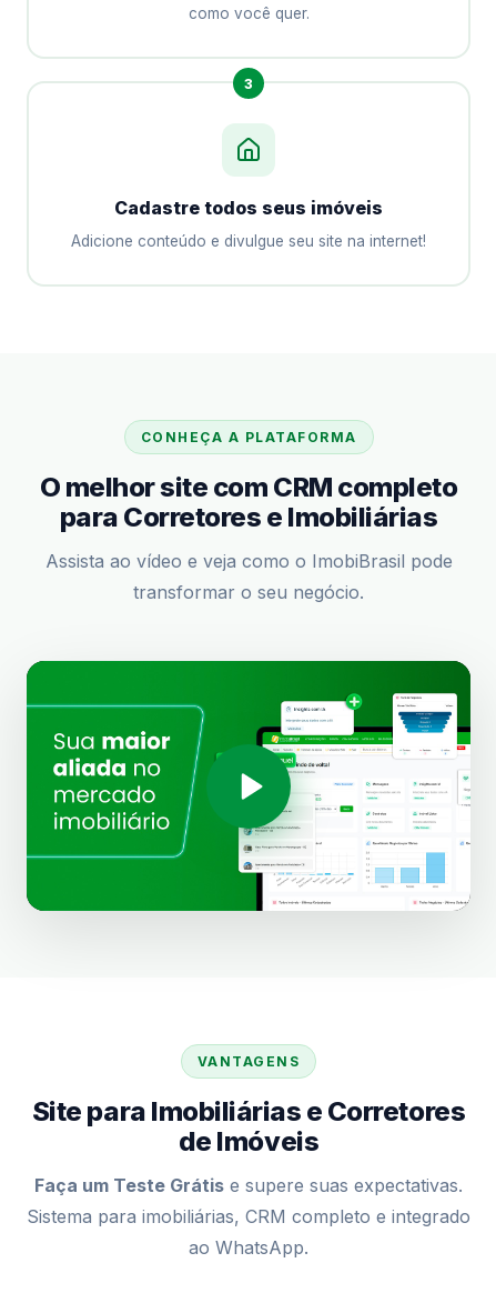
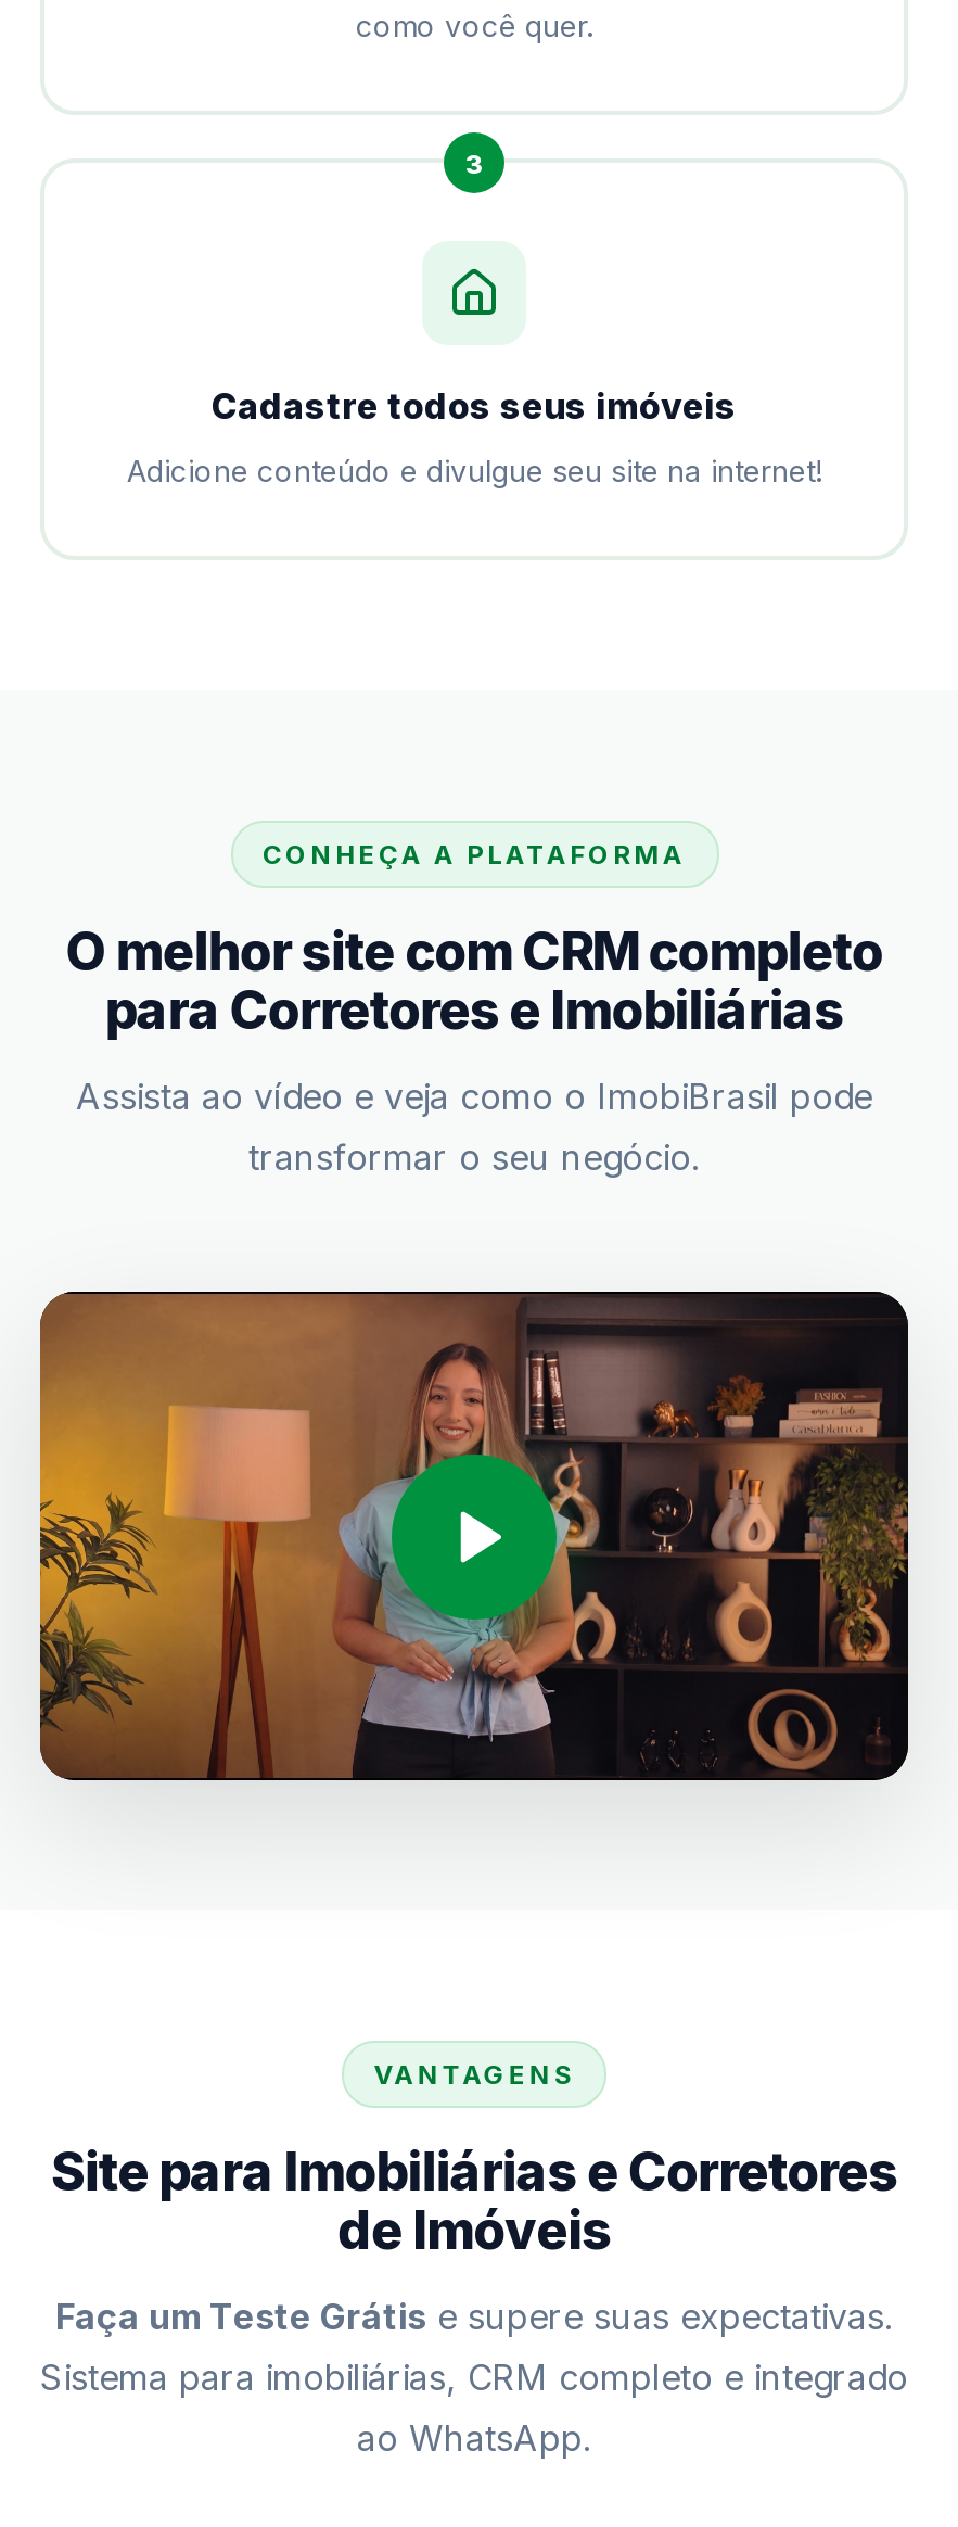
- [image]
+ [image]
